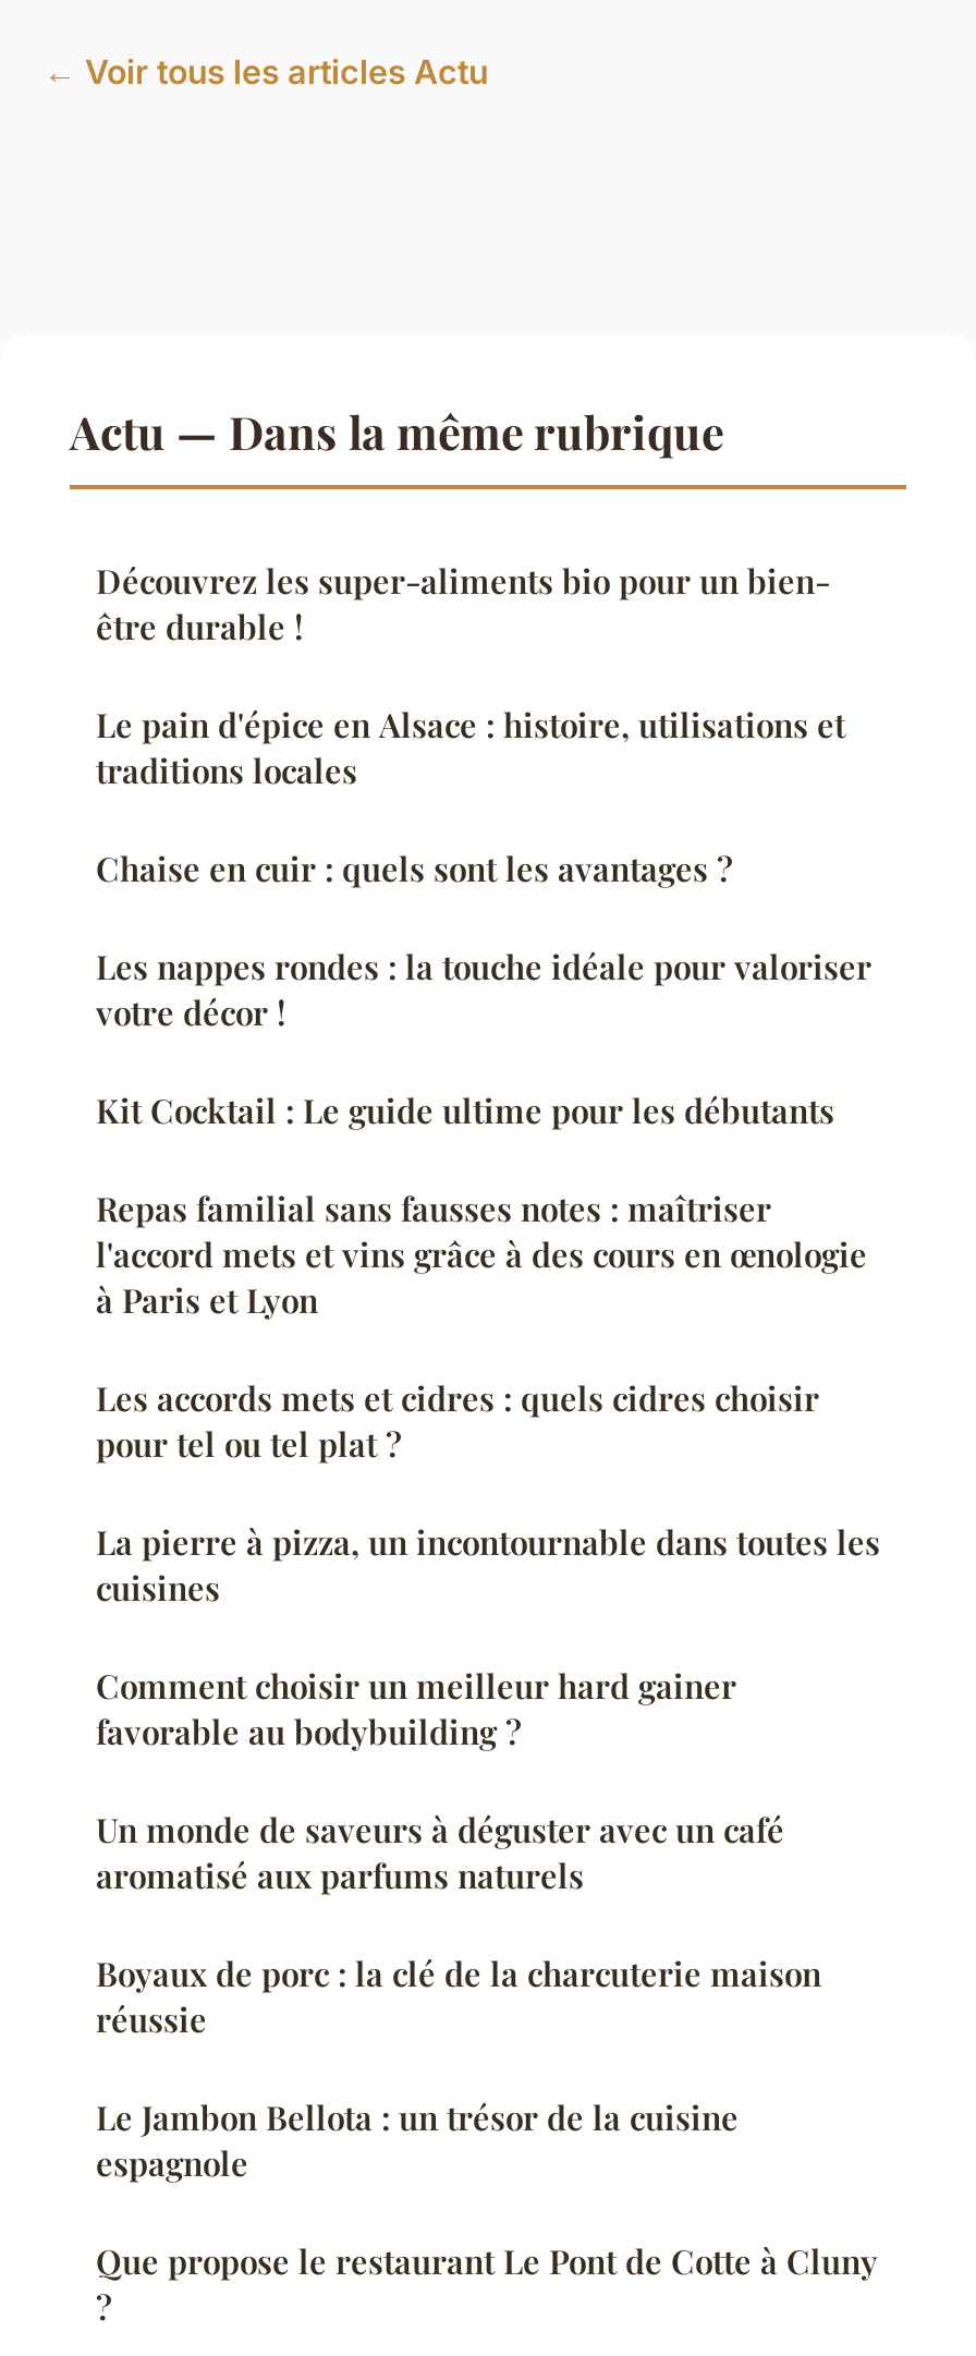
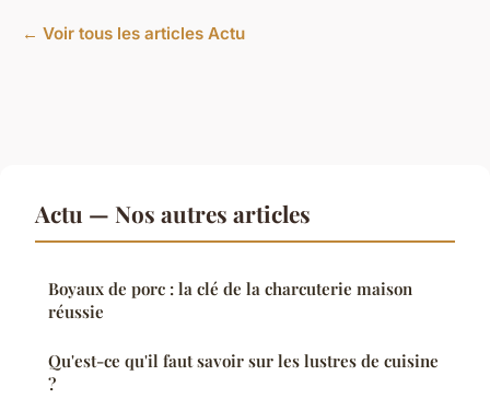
- Actu — Dans la même rubrique
- Découvrez les super-aliments bio pour un bien-
- être durable !
- Le pain d'épice en Alsace : histoire, utilisations et
- traditions locales
- Chaise en cuir : quels sont les avantages ?
- Les nappes rondes : la touche idéale pour valoriser
- votre décor !
- Kit Cocktail : Le guide ultime pour les débutants
- Repas familial sans fausses notes : maîtriser
- l'accord mets et vins grâce à des cours en œnologie
- à Paris et Lyon
- Les accords mets et cidres : quels cidres choisir
- pour tel ou tel plat ?
- La pierre à pizza, un incontournable dans toutes les
- cuisines
- Comment choisir un meilleur hard gainer
- favorable au bodybuilding ?
- Un monde de saveurs à déguster avec un café
- aromatisé aux parfums naturels
+ Actu — Nos autres articles

- Le Jambon Bellota : un trésor de la cuisine
- espagnole
- Que propose le restaurant Le Pont de Cotte à Cluny
+ Qu'est-ce qu'il faut savoir sur les lustres de cuisine
